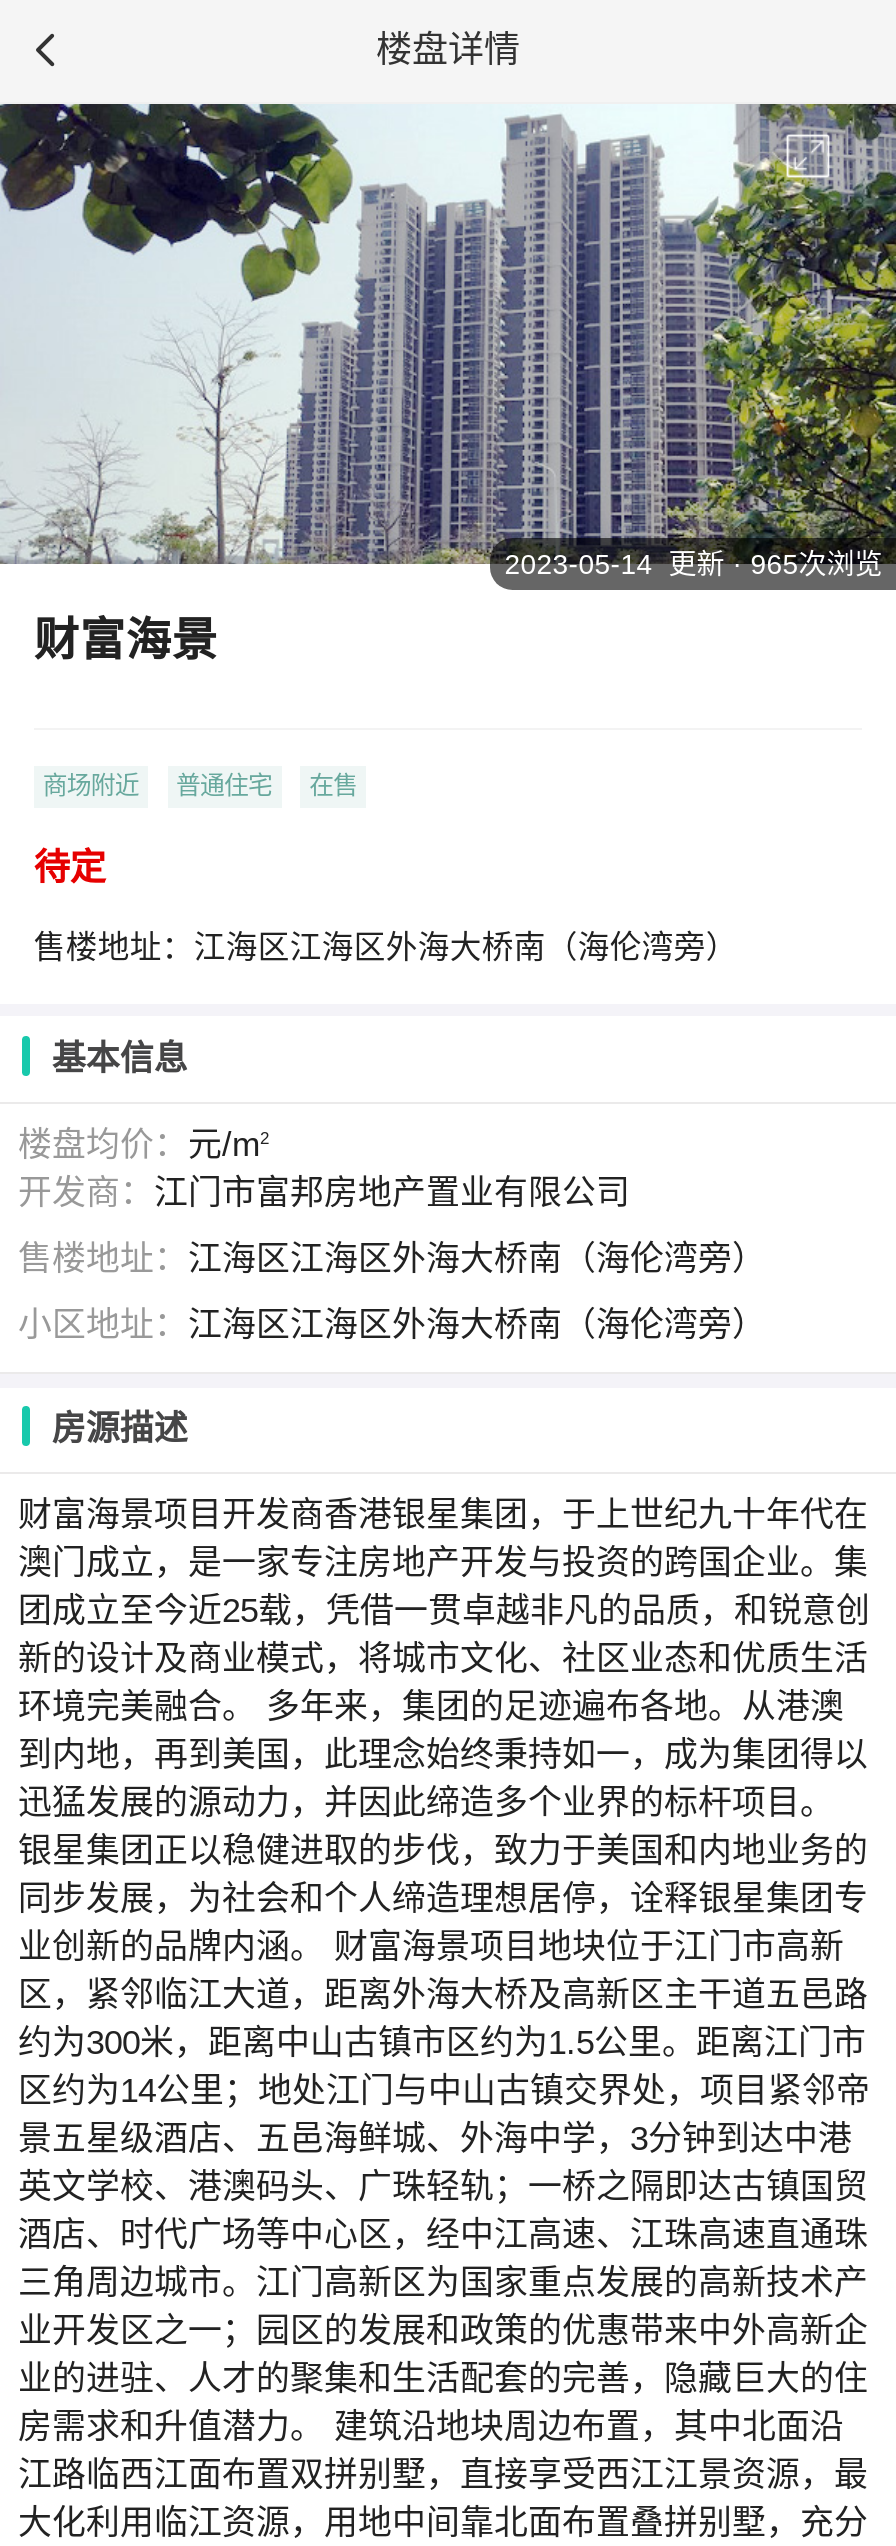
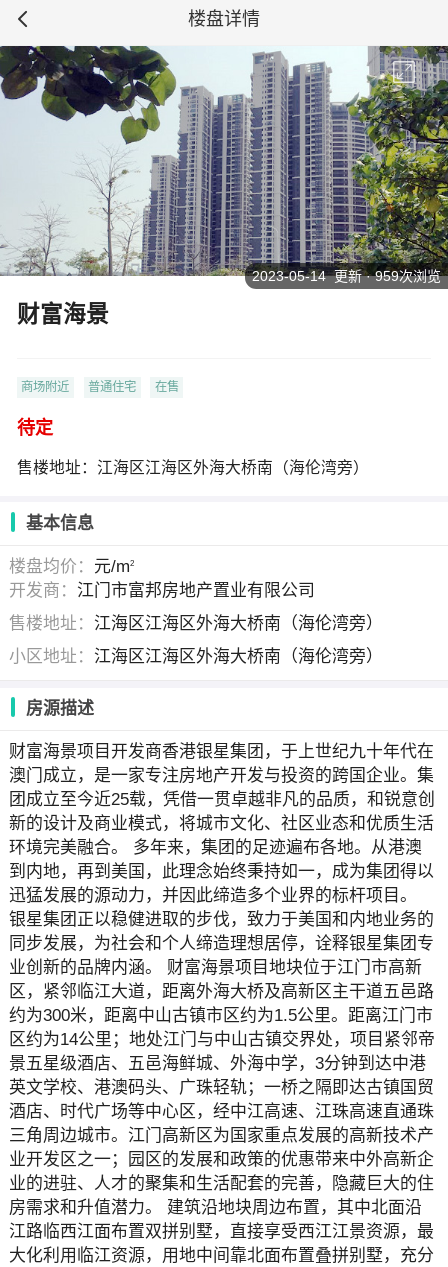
- 2023-05-14 更新 · 965次浏览
+ 2023-05-14 更新 · 959次浏览
